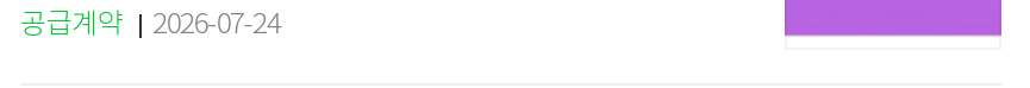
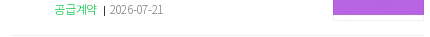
- 공급계약 2026-07-24
+ 공급계약 2026-07-21
